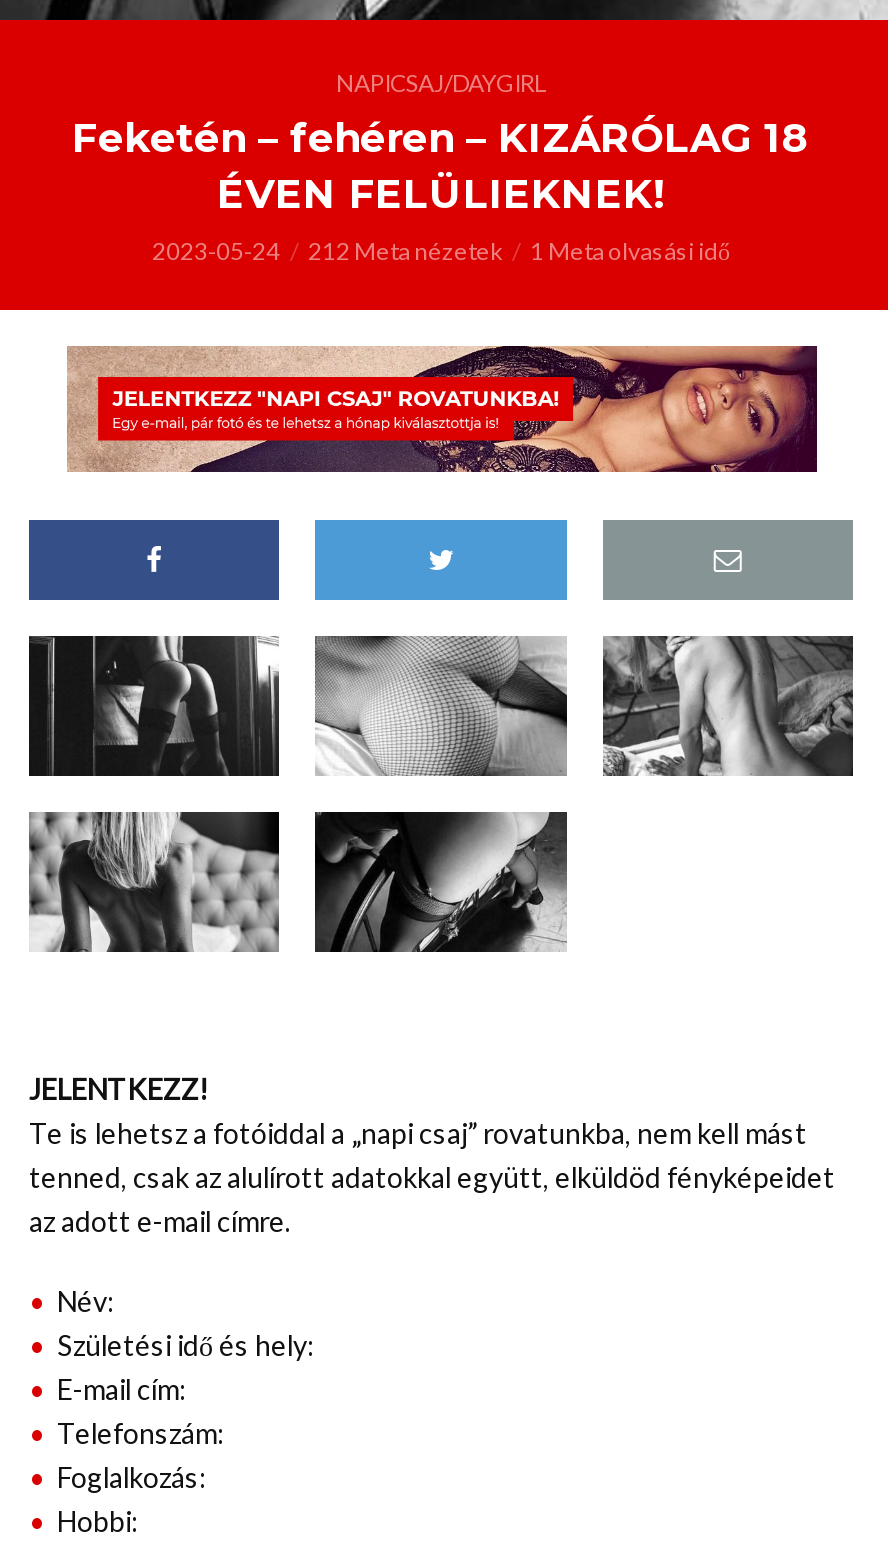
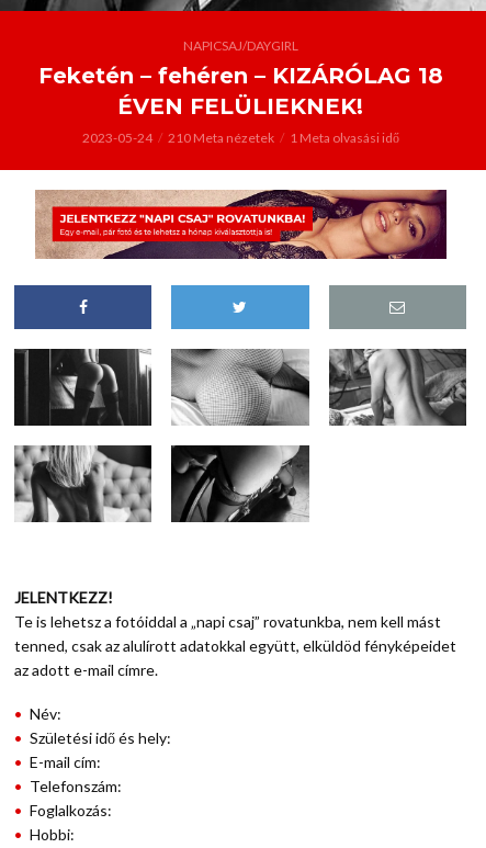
- 2023-05-24 212 Meta nézetek 1 Meta olvasási idő
+ 2023-05-24 210 Meta nézetek 1 Meta olvasási idő
